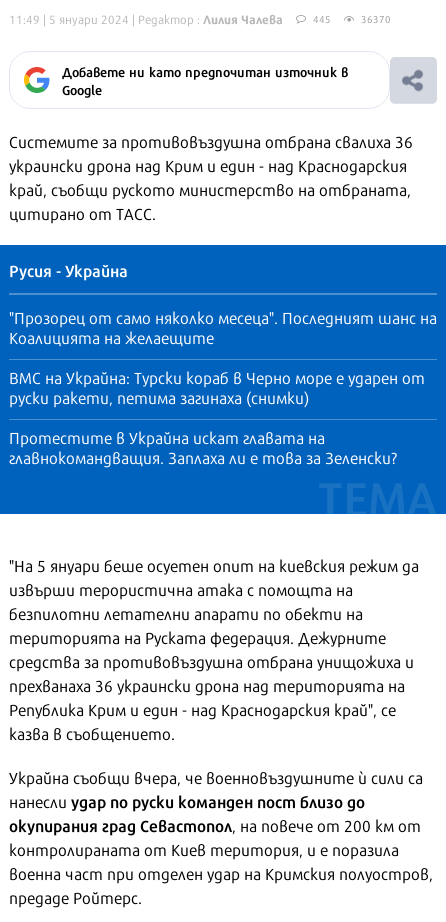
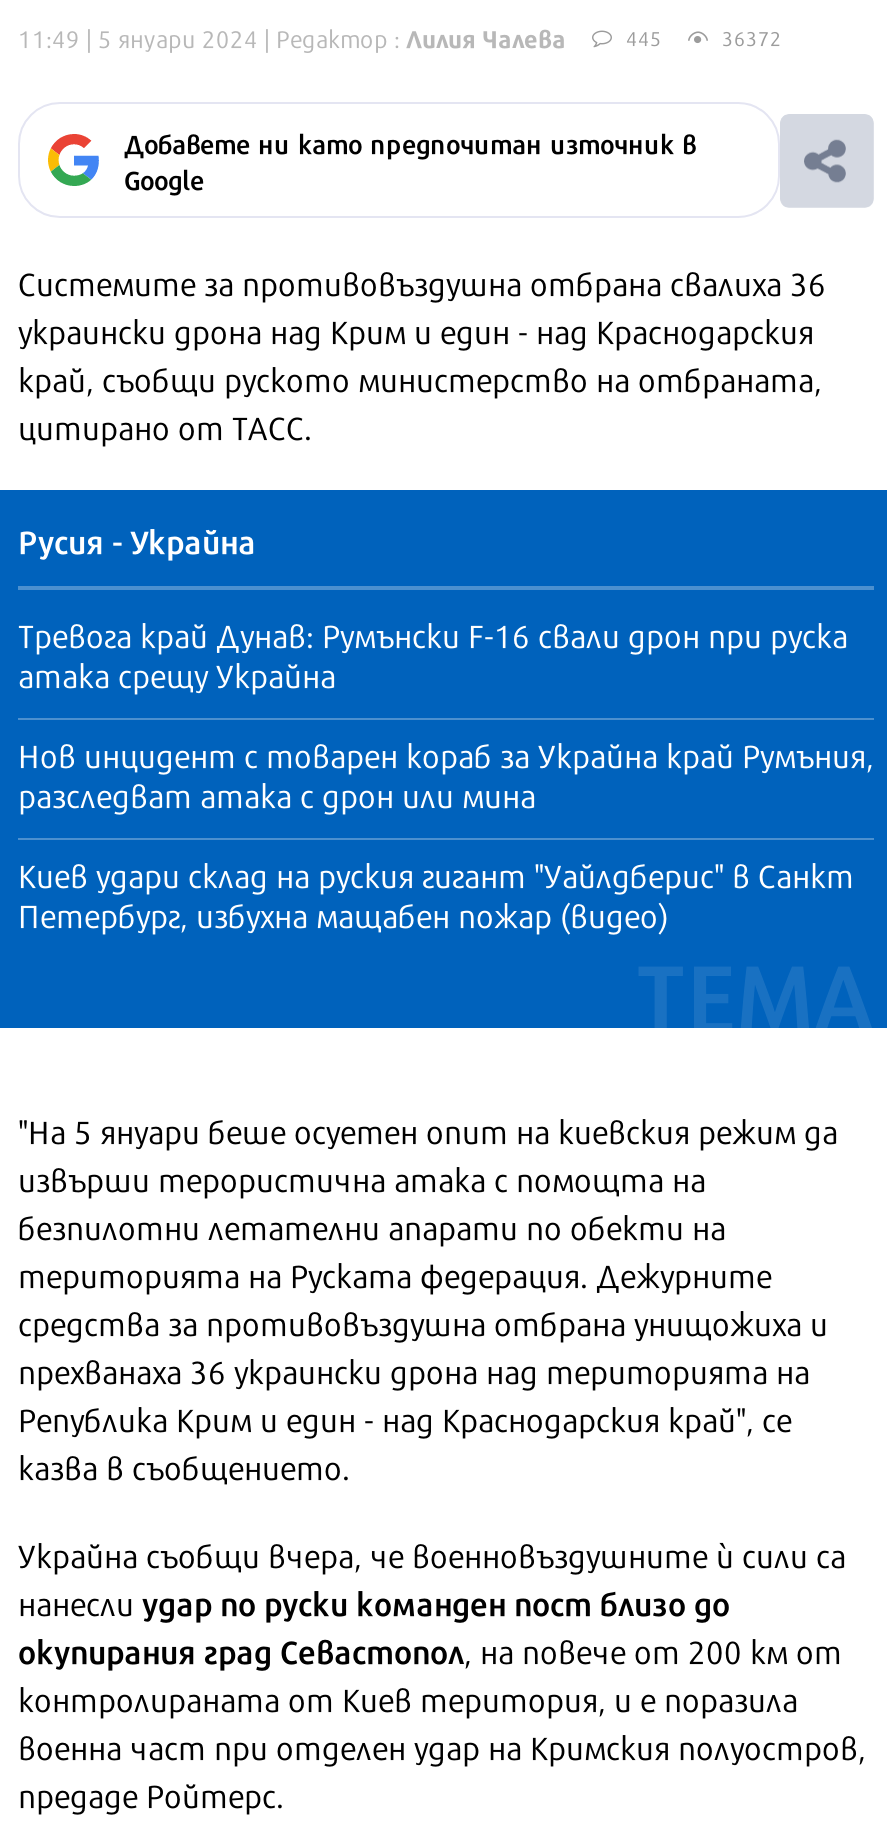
- 36370
+ 36372

- "Прозорец от само няколко месеца". Последният шанс на
- Коалицията на желаещите
+ Тревога край Дунав: Румънски F-16 свали дрон при руска
+ атака срещу Украйна

- ВМС на Украйна: Турски кораб в Черно море е ударен от
- руски ракети, петима загинаха (снимки)
+ Нов инцидент с товарен кораб за Украйна край Румъния,
+ разследват атака с дрон или мина

- Протестите в Украйна искат главата на
- главнокомандващия. Заплаха ли е това за Зеленски?
+ Киев удари склад на руския гигант "Уайлдберис" в Санкт
+ Петербург, избухна мащабен пожар (видео)
